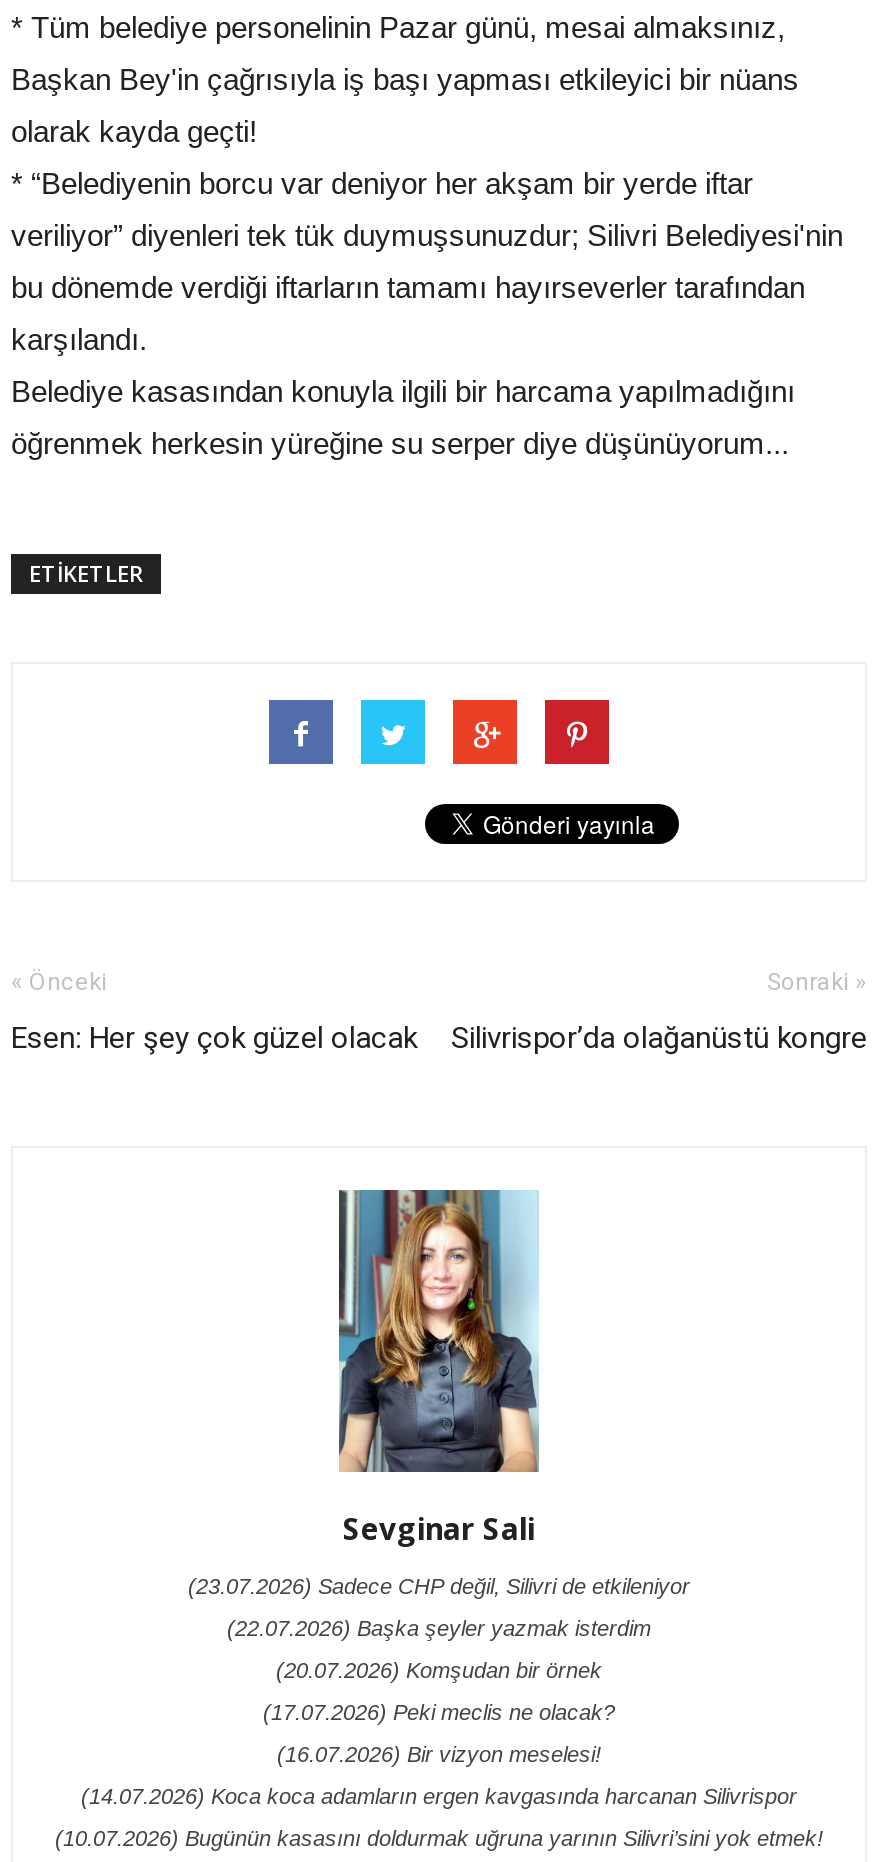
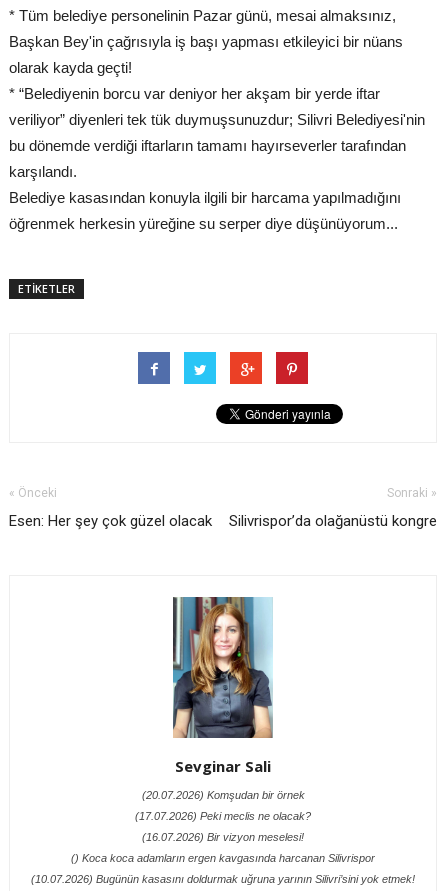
- (23.07.2026) Sadece CHP değil, Silivri de etkileniyor
- (22.07.2026) Başka şeyler yazmak isterdim

- (14.07.2026) Koca koca adamların ergen kavgasında harcanan Silivrispor
+ () Koca koca adamların ergen kavgasında harcanan Silivrispor
